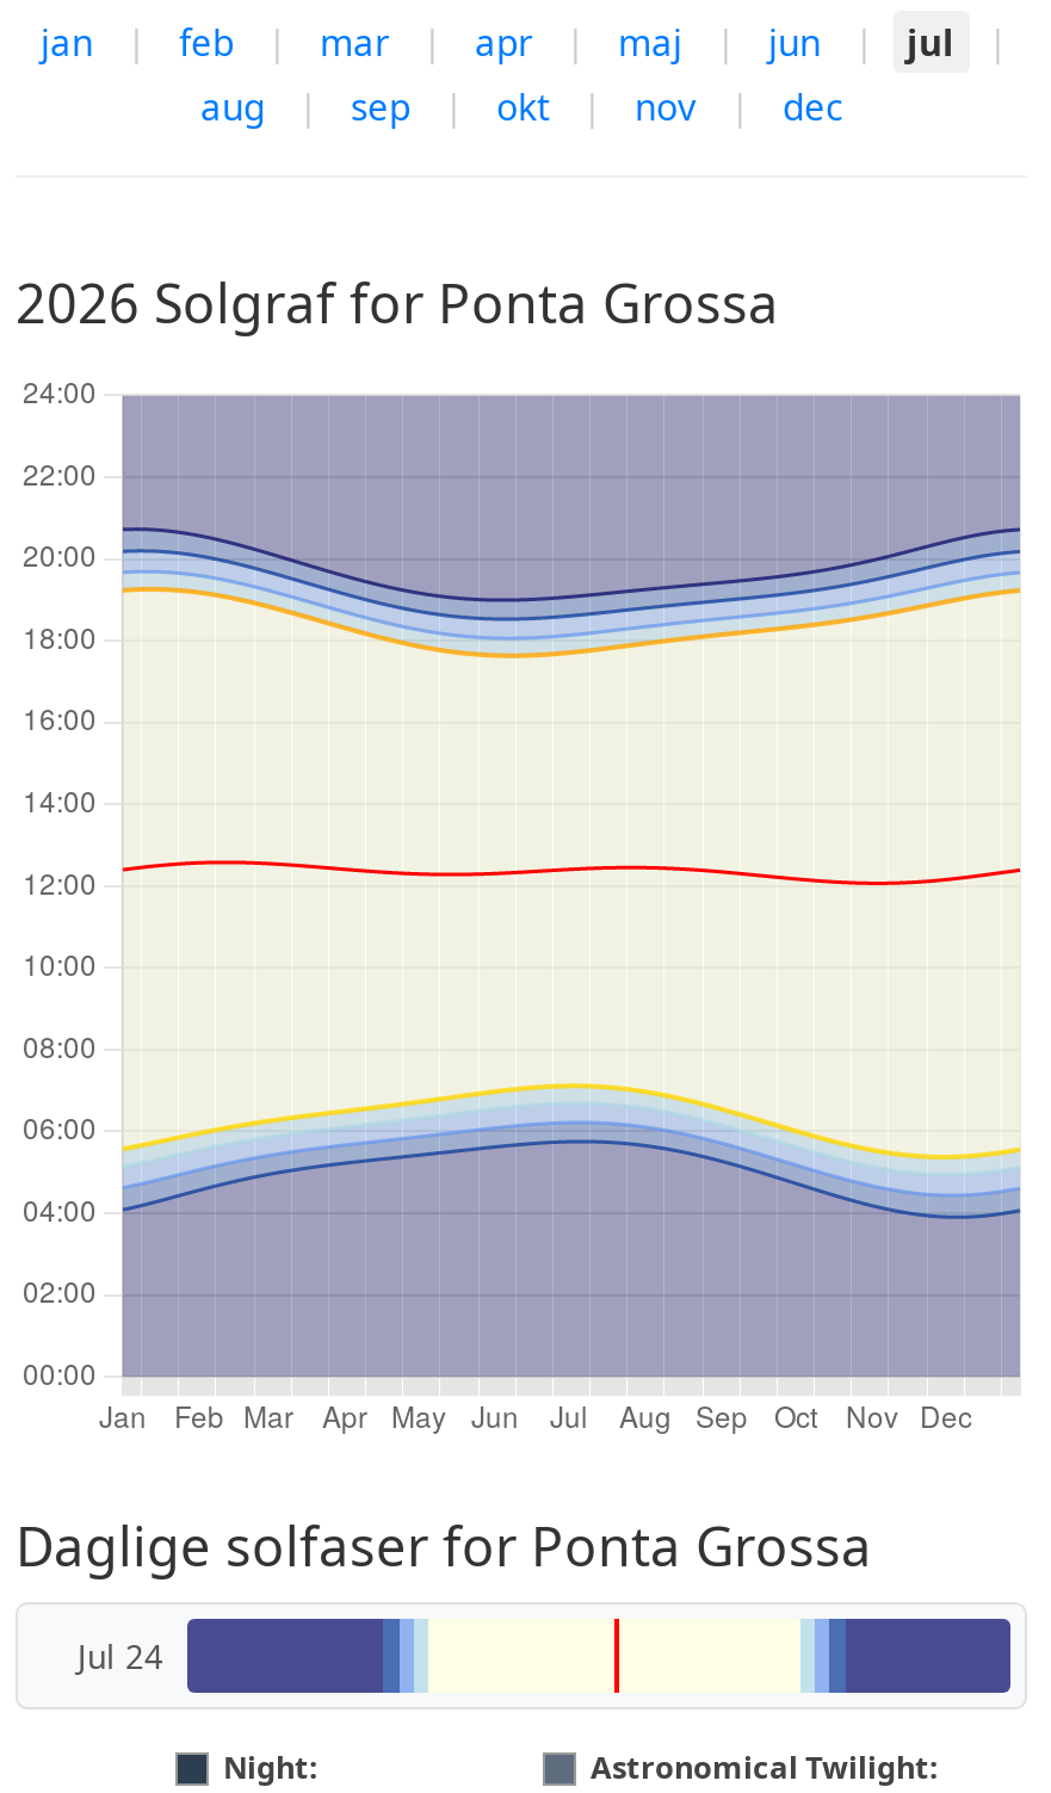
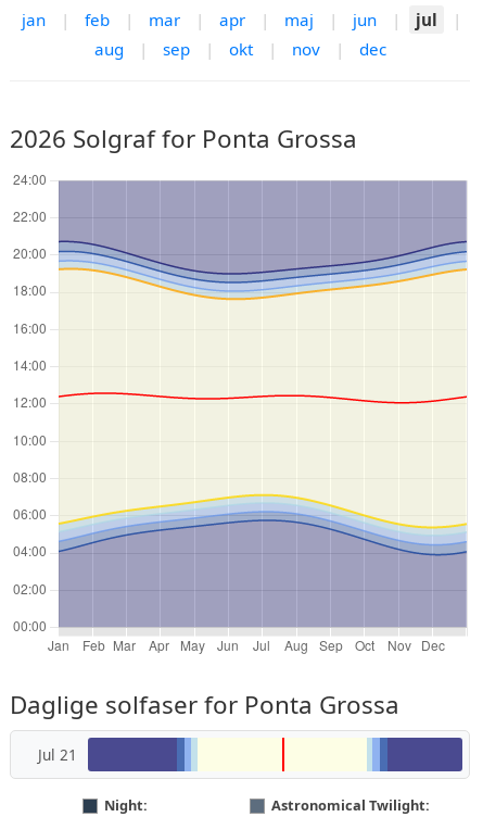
- Jul 24
+ Jul 21
